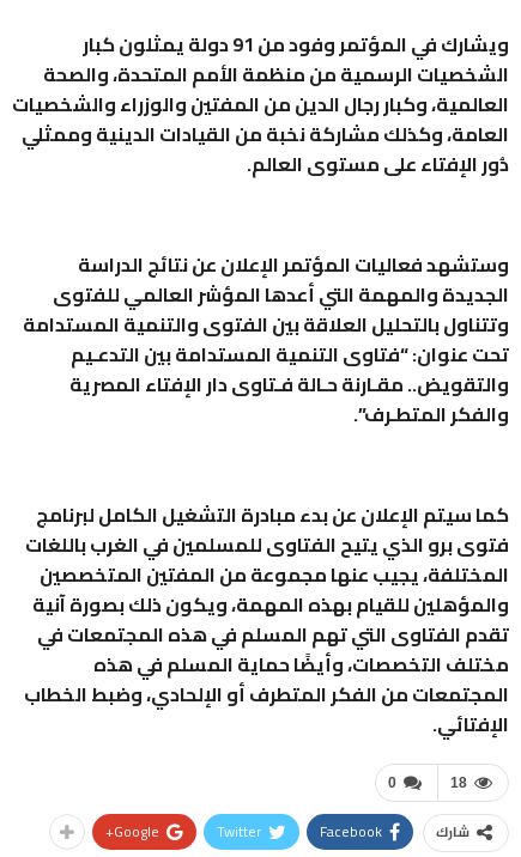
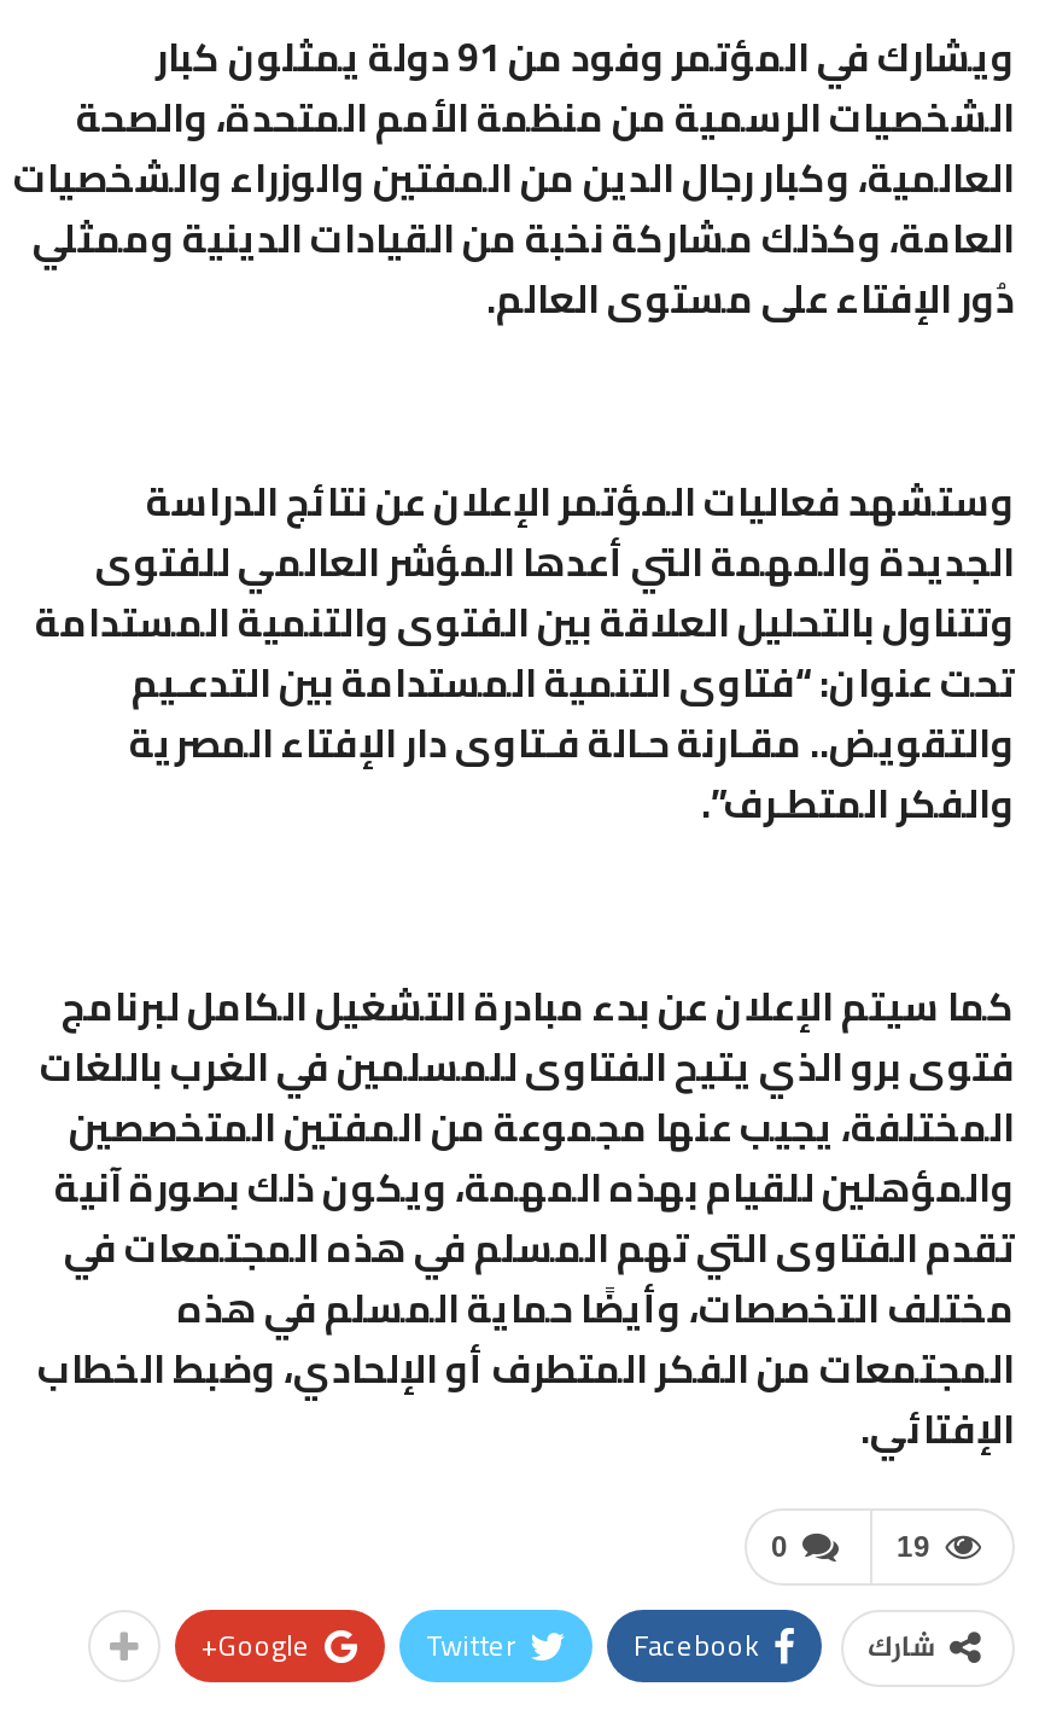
- 18
+ 19
